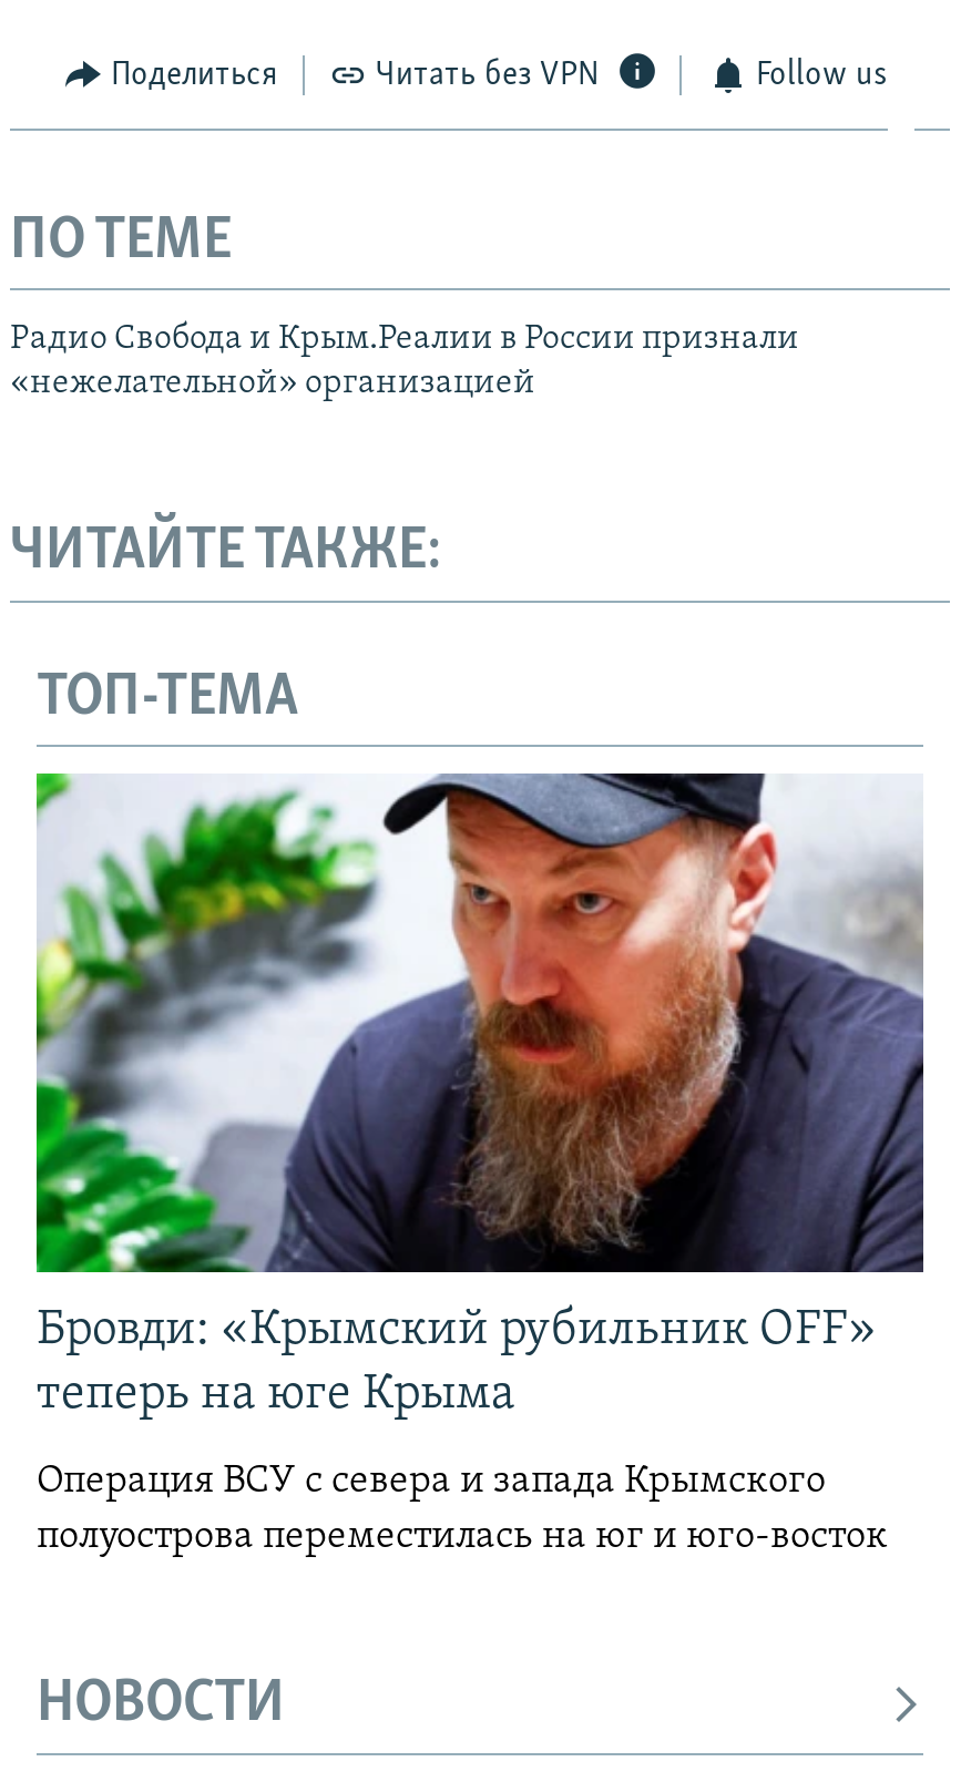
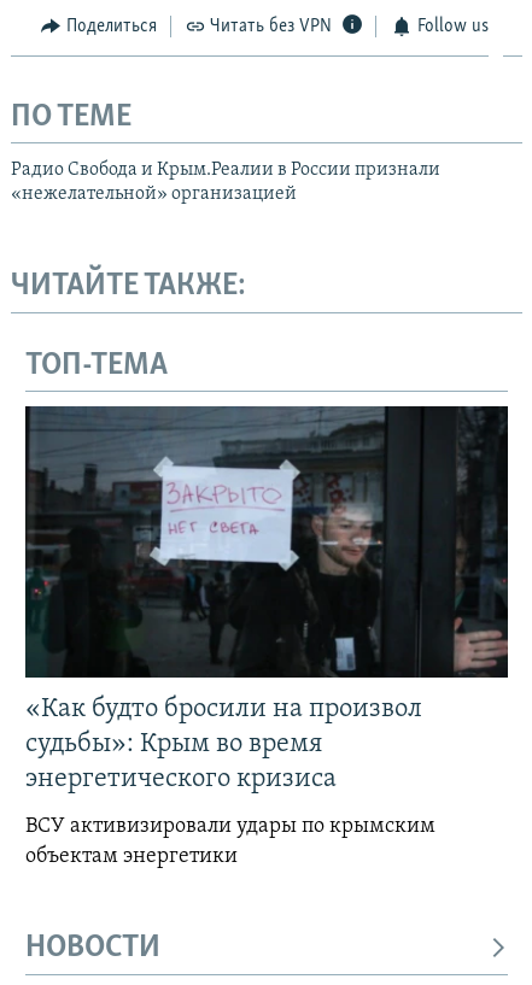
- [image]
- Бровди: «Крымский рубильник OFF»
- теперь на юге Крыма
+ [image]
+ «Как будто бросили на произвол
+ судьбы»: Крым во время
+ энергетического кризиса

- Операция ВСУ с севера и запада Крымского
- полуострова переместилась на юг и юго-восток
+ ВСУ активизировали удары по крымским
+ объектам энергетики
